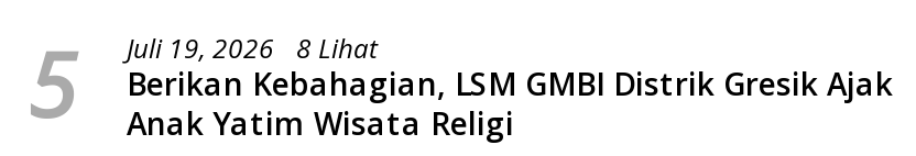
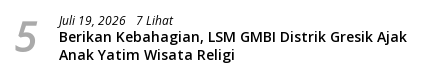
- 5 Juli 19, 2026 8 Lihat Berikan Kebahagian, LSM GMBI Distrik Gresik Ajak Anak Yatim Wisata Religi
+ 5 Juli 19, 2026 7 Lihat Berikan Kebahagian, LSM GMBI Distrik Gresik Ajak Anak Yatim Wisata Religi
